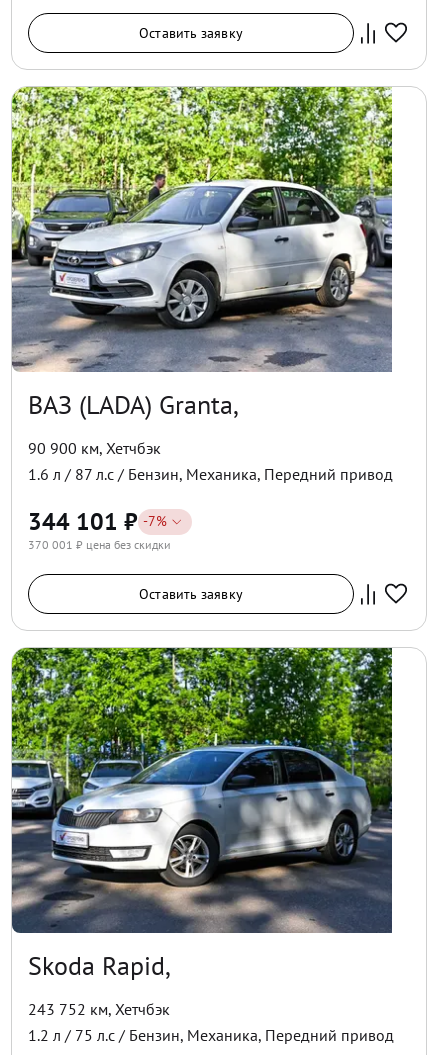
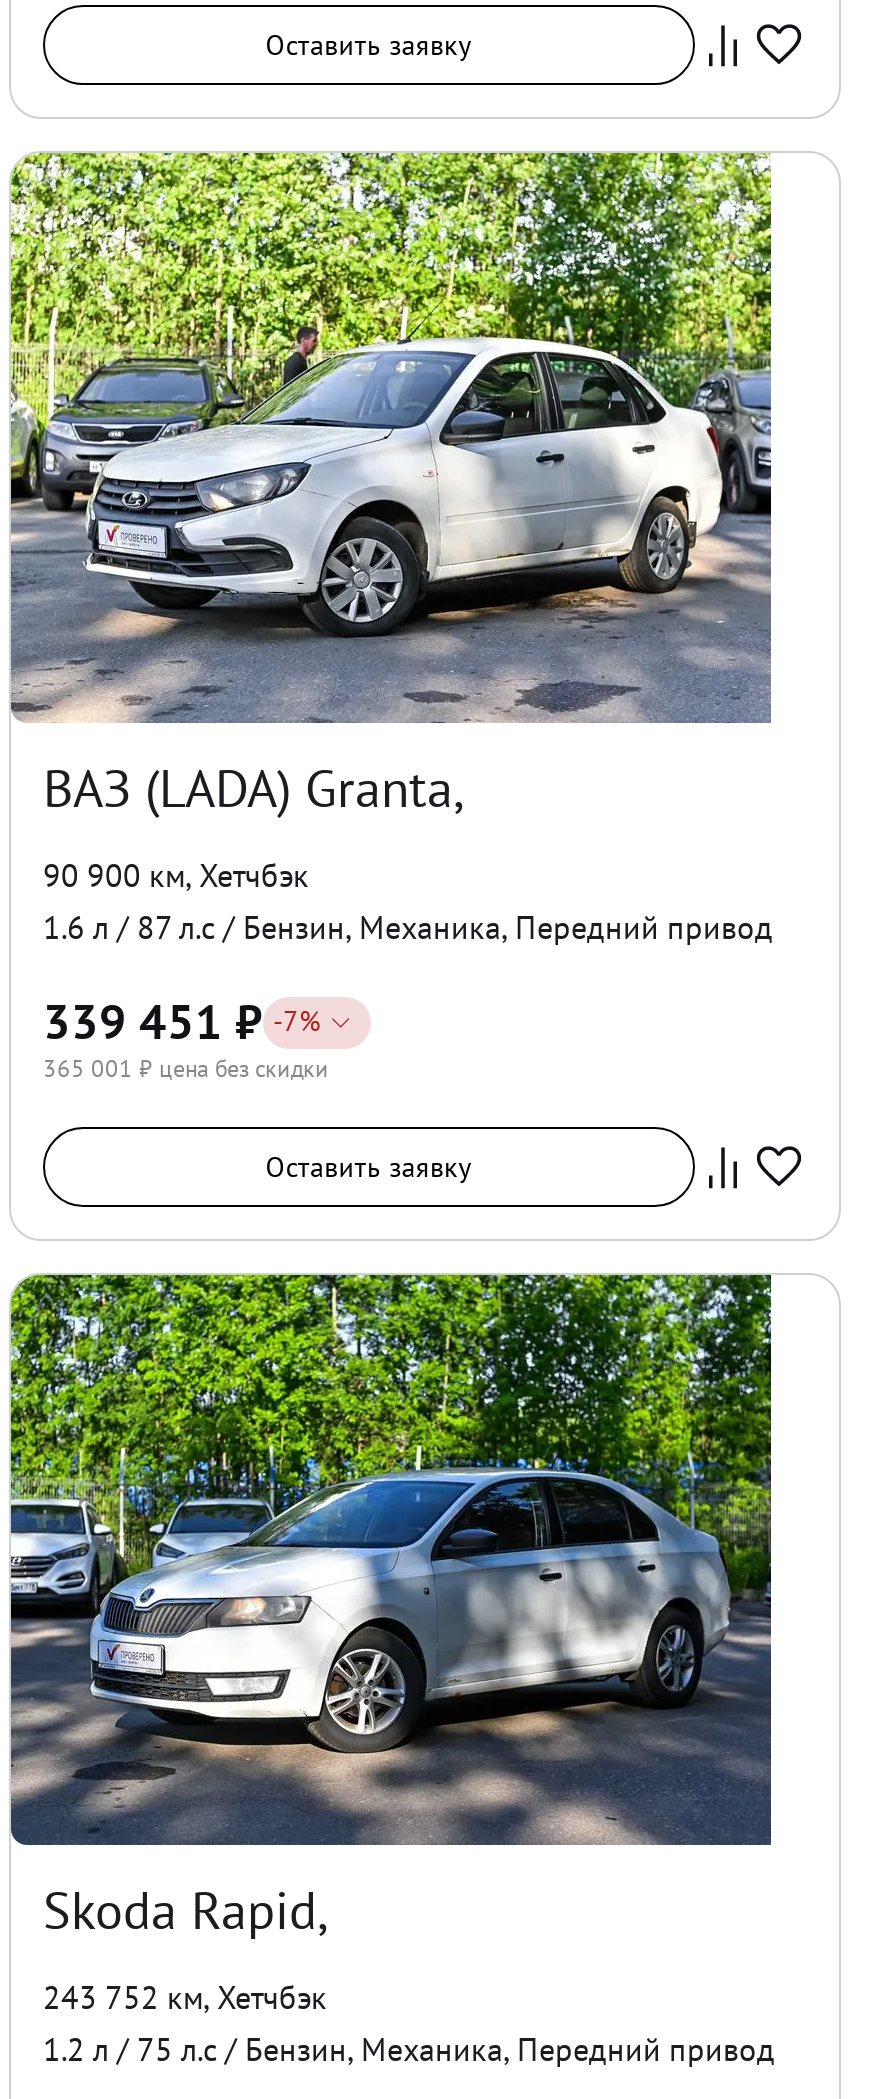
- 344 101 ₽ - 7%
+ 339 451 ₽ - 7%

- 370 001 ₽ цена без скидки
+ 365 001 ₽ цена без скидки
